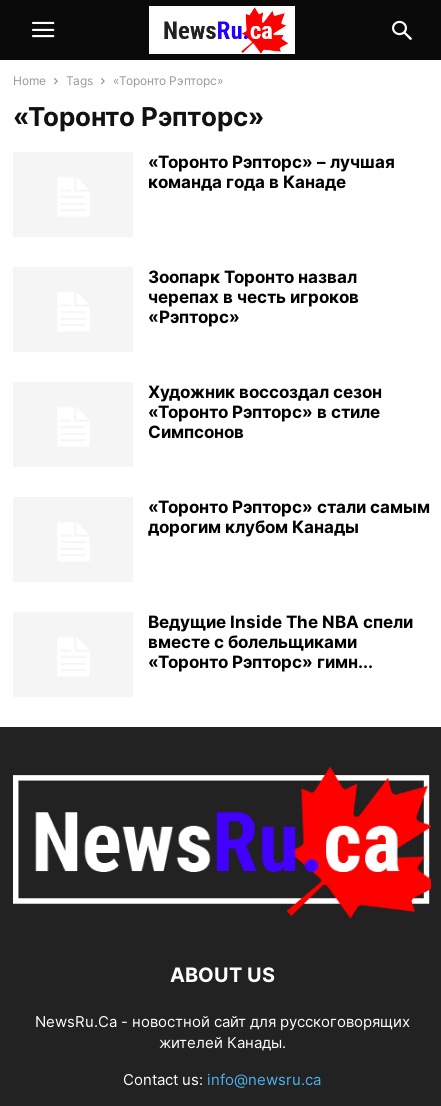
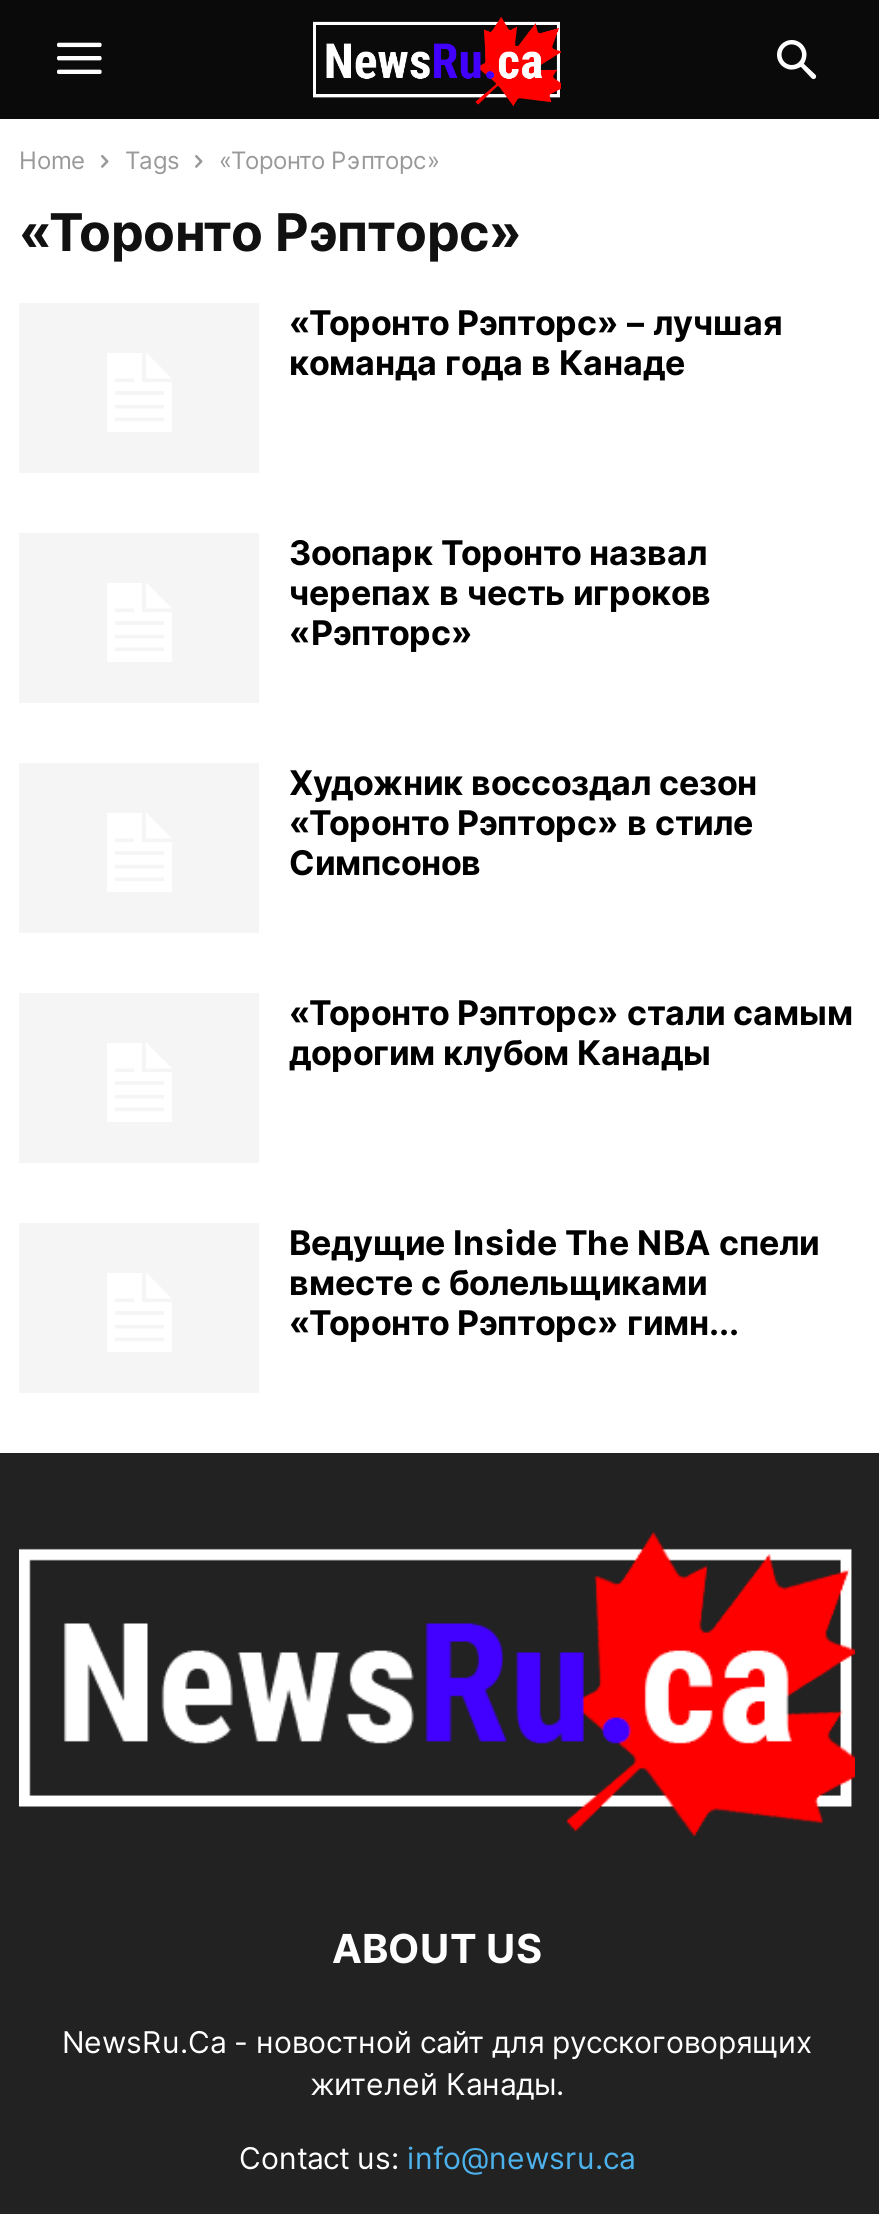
- [image]
+ [image]
